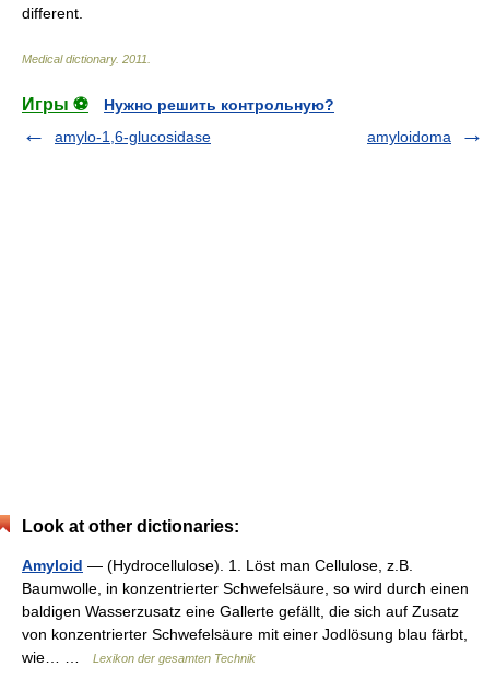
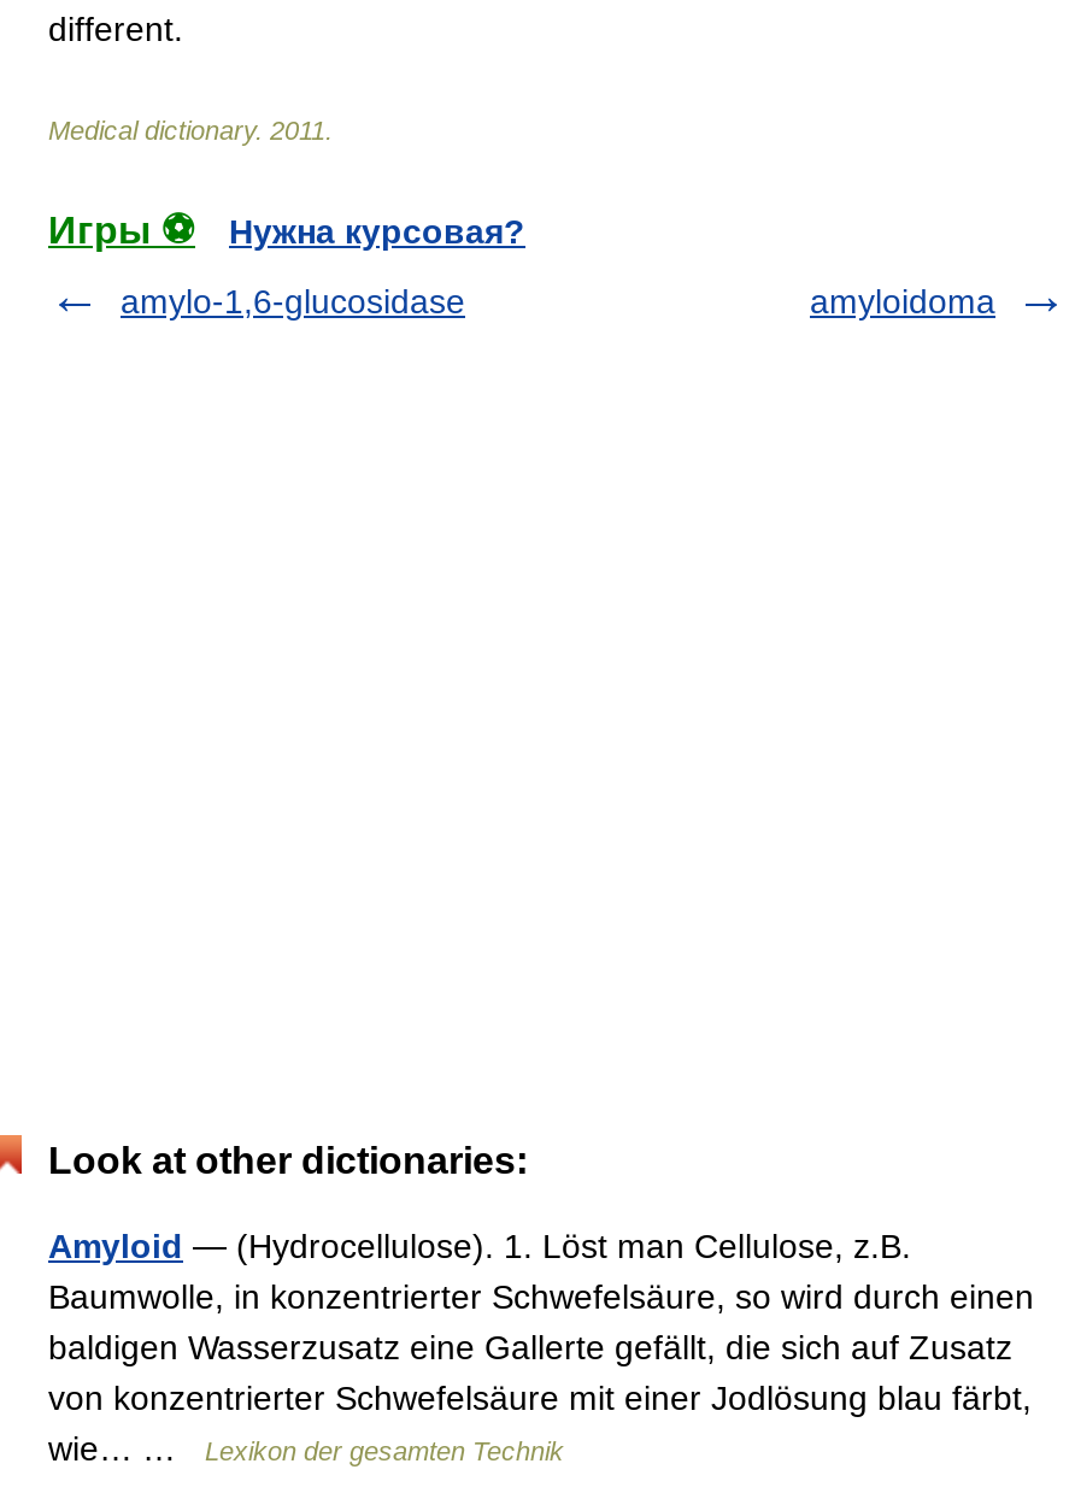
- Нужно решить контрольную?
+ Нужна курсовая?
